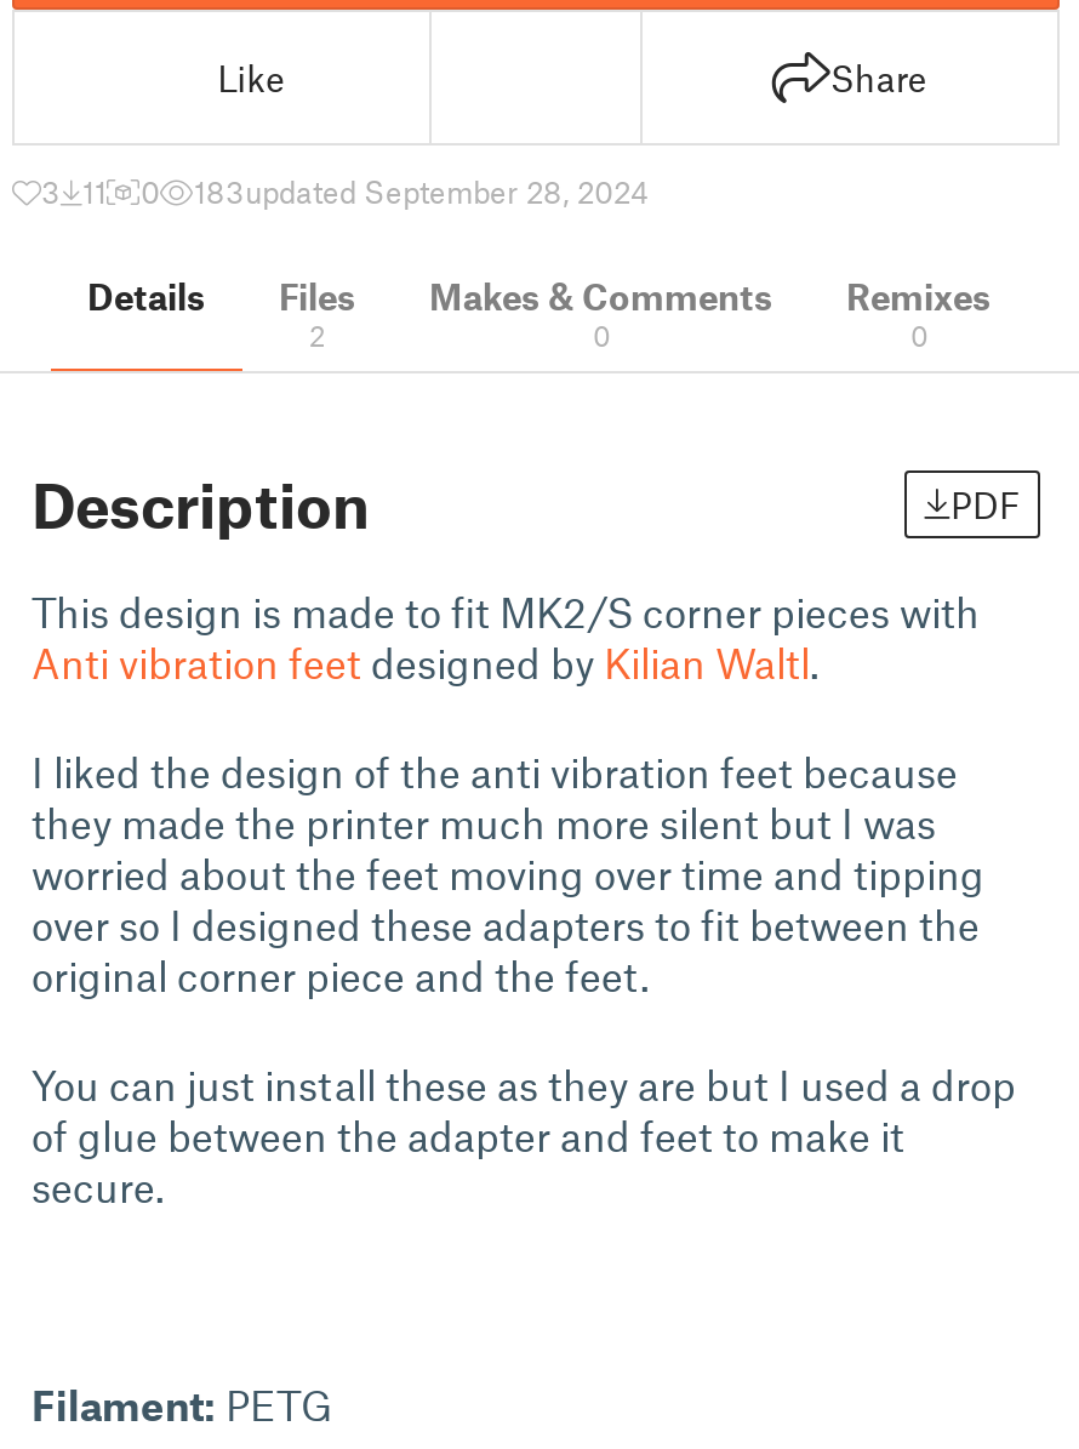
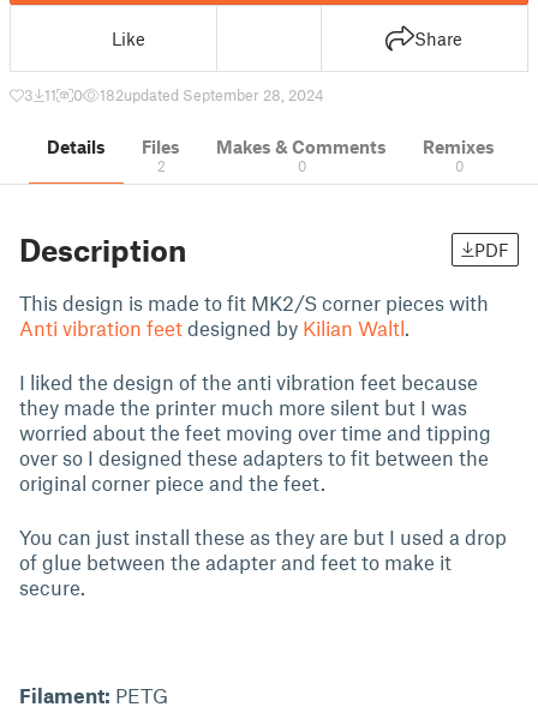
- 183updated September 28, 2024
+ 182updated September 28, 2024
